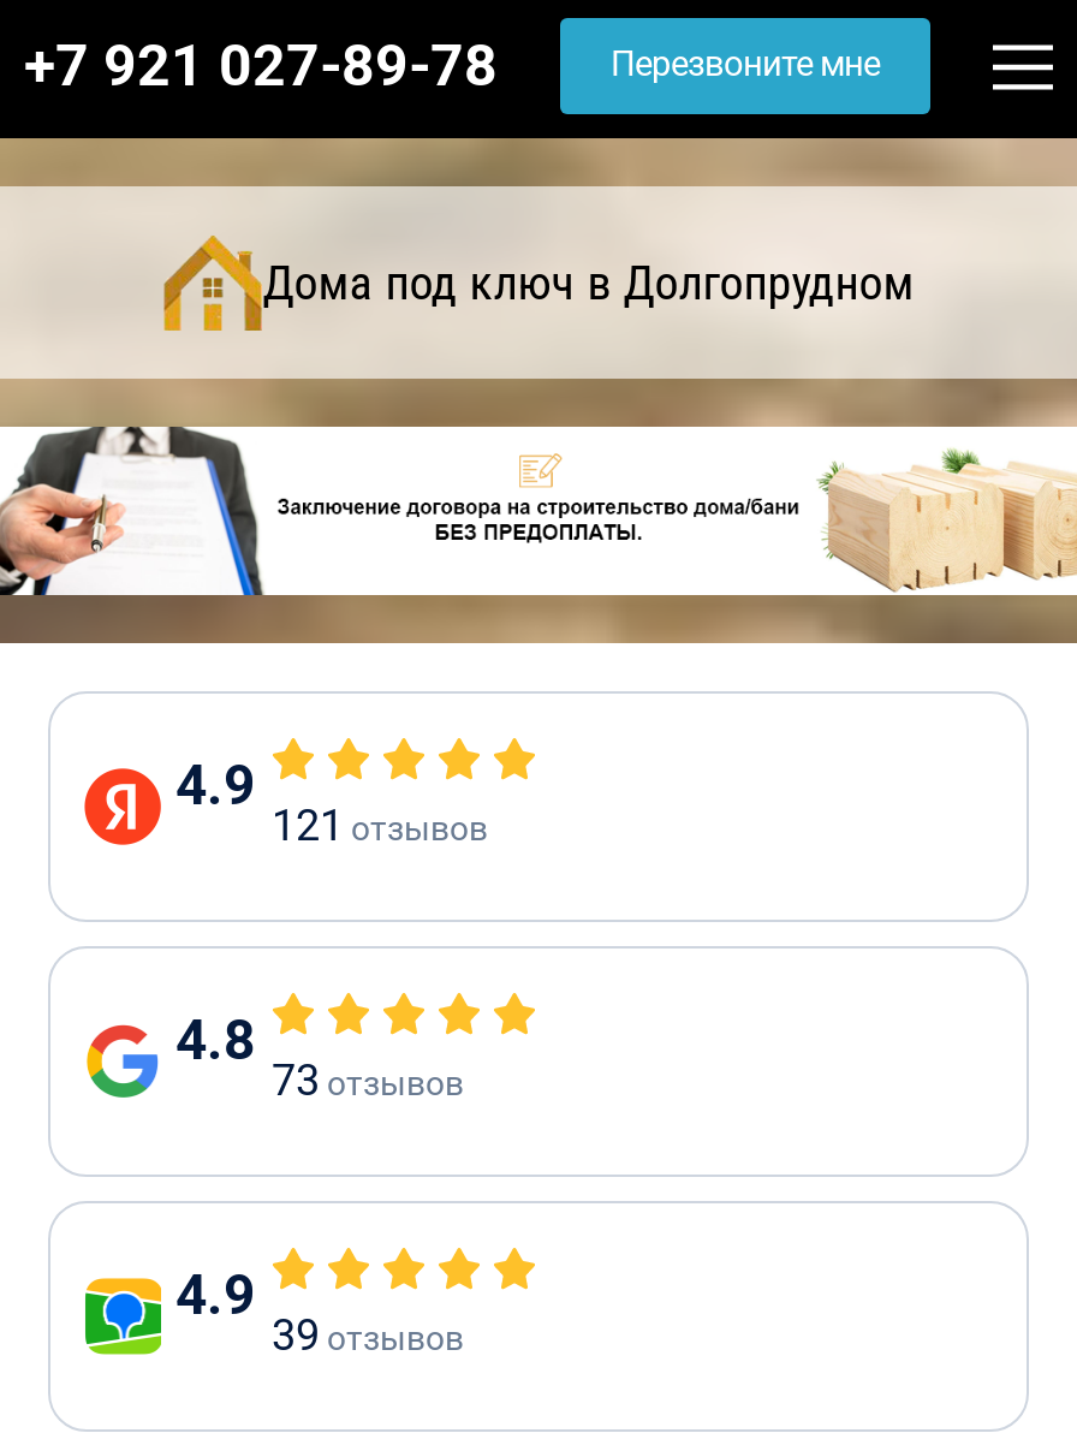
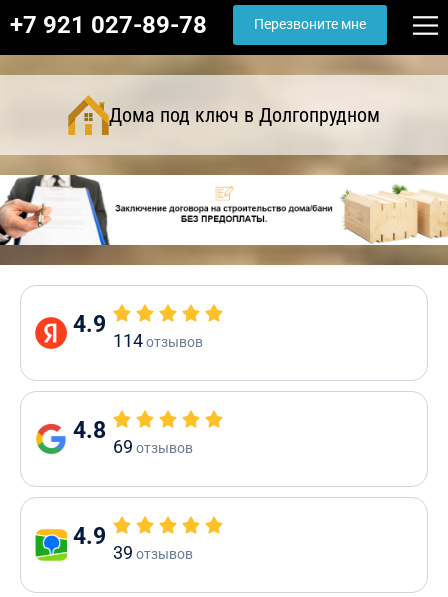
- 121 отзывов
+ 114 отзывов

- 73 отзывов
+ 69 отзывов
